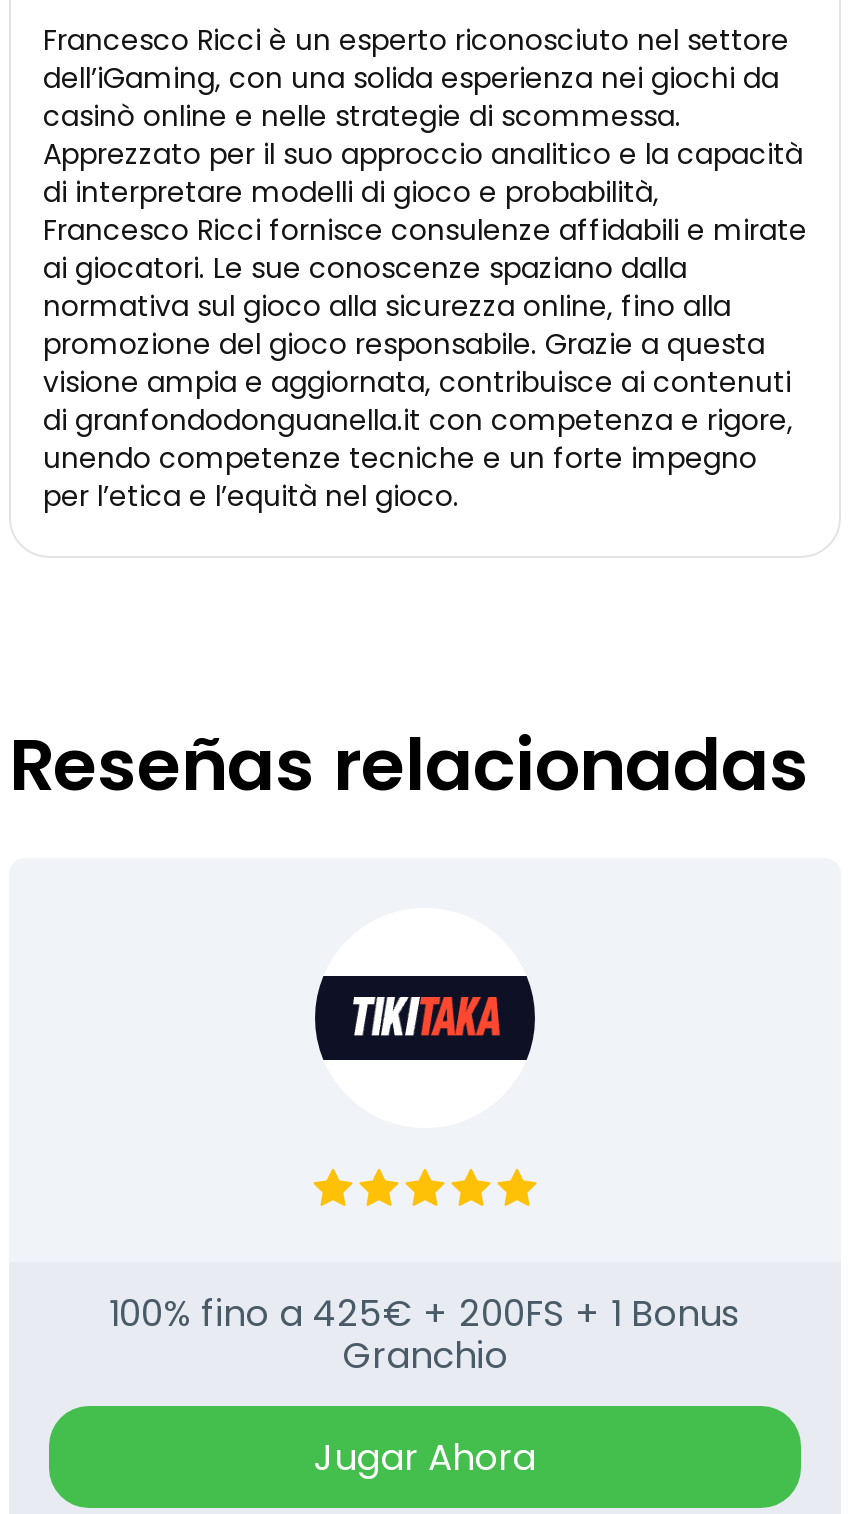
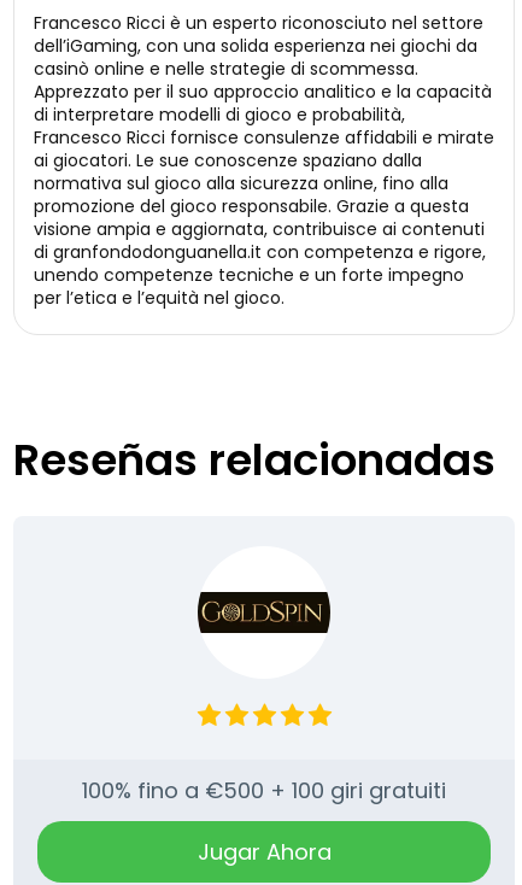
- [image]
+ [image]

- 100% fino a 425€ + 200FS + 1 Bonus
- Granchio
+ 100% fino a €500 + 100 giri gratuiti
